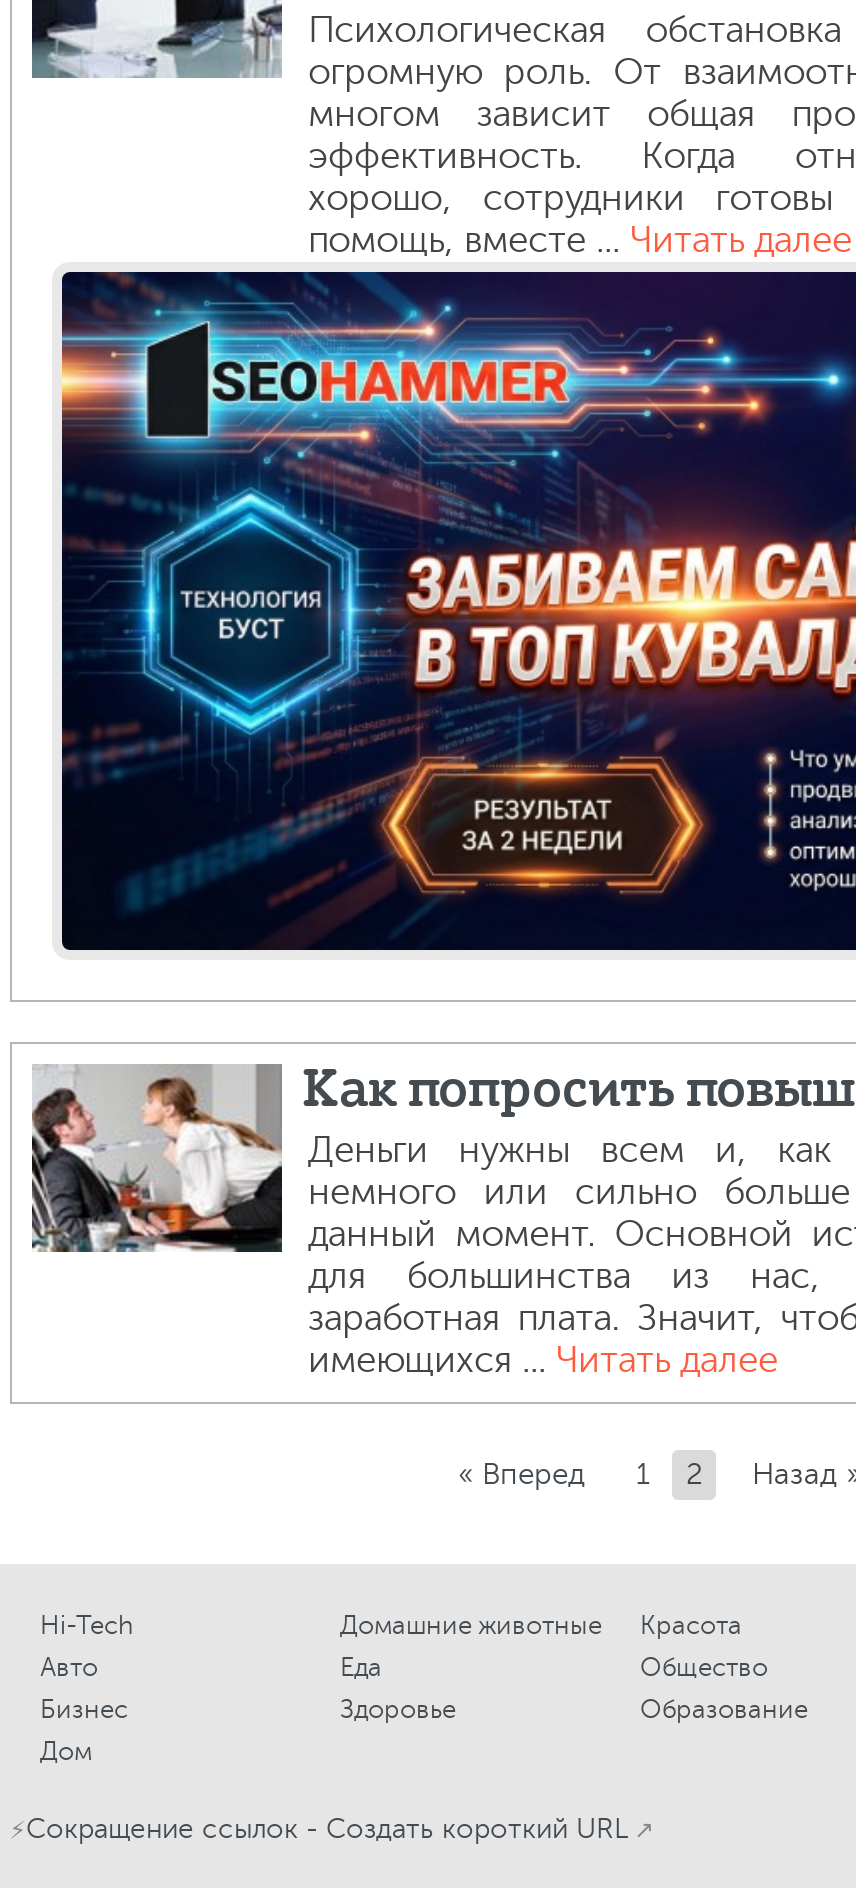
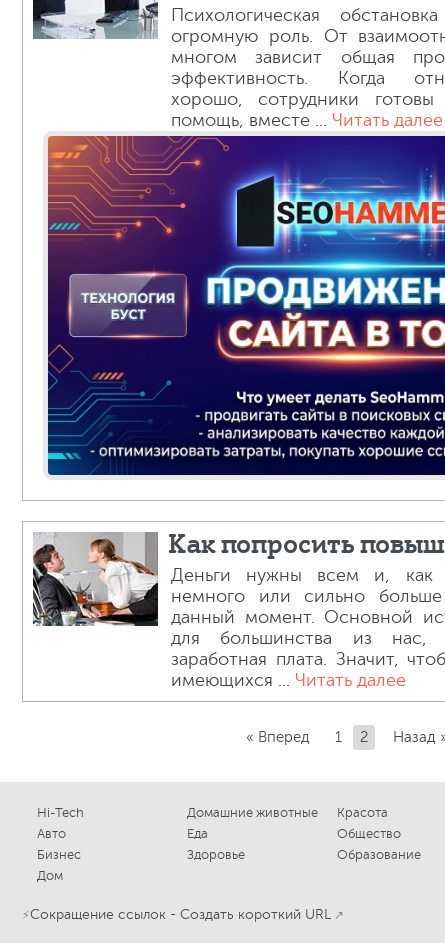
- [image]
+ [image]
